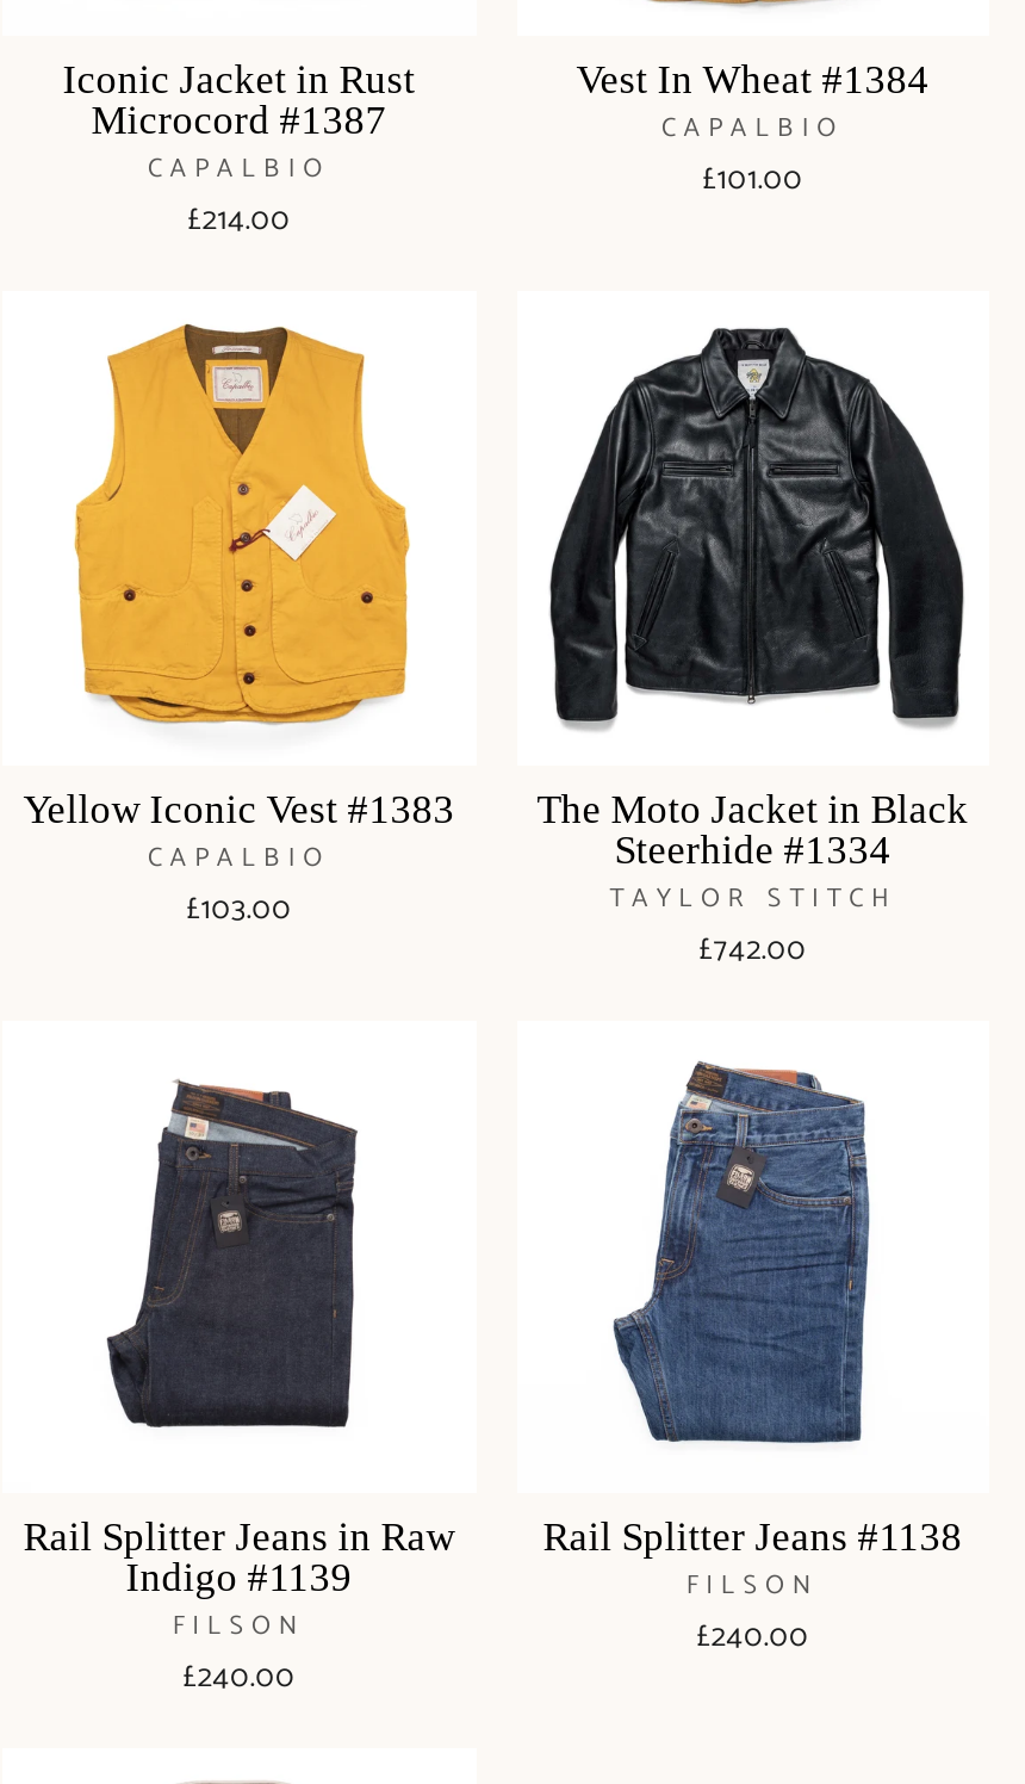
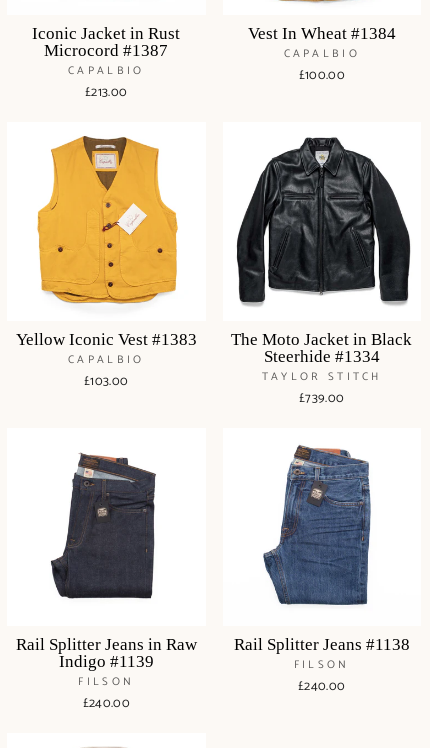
- £101.00
+ £100.00

- £214.00
+ £213.00

- £742.00
+ £739.00
